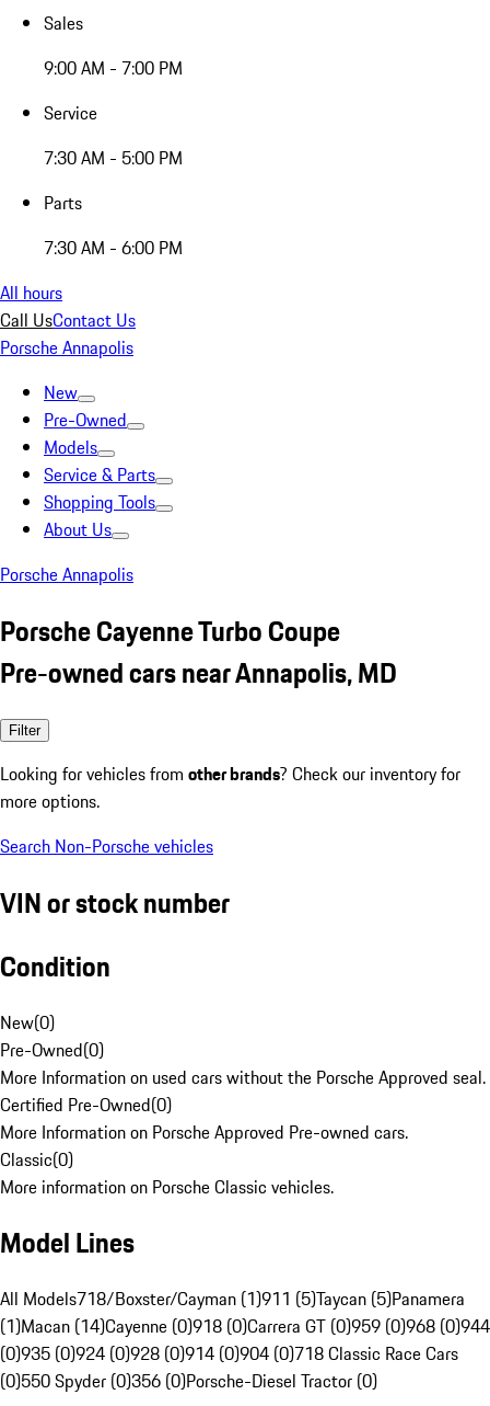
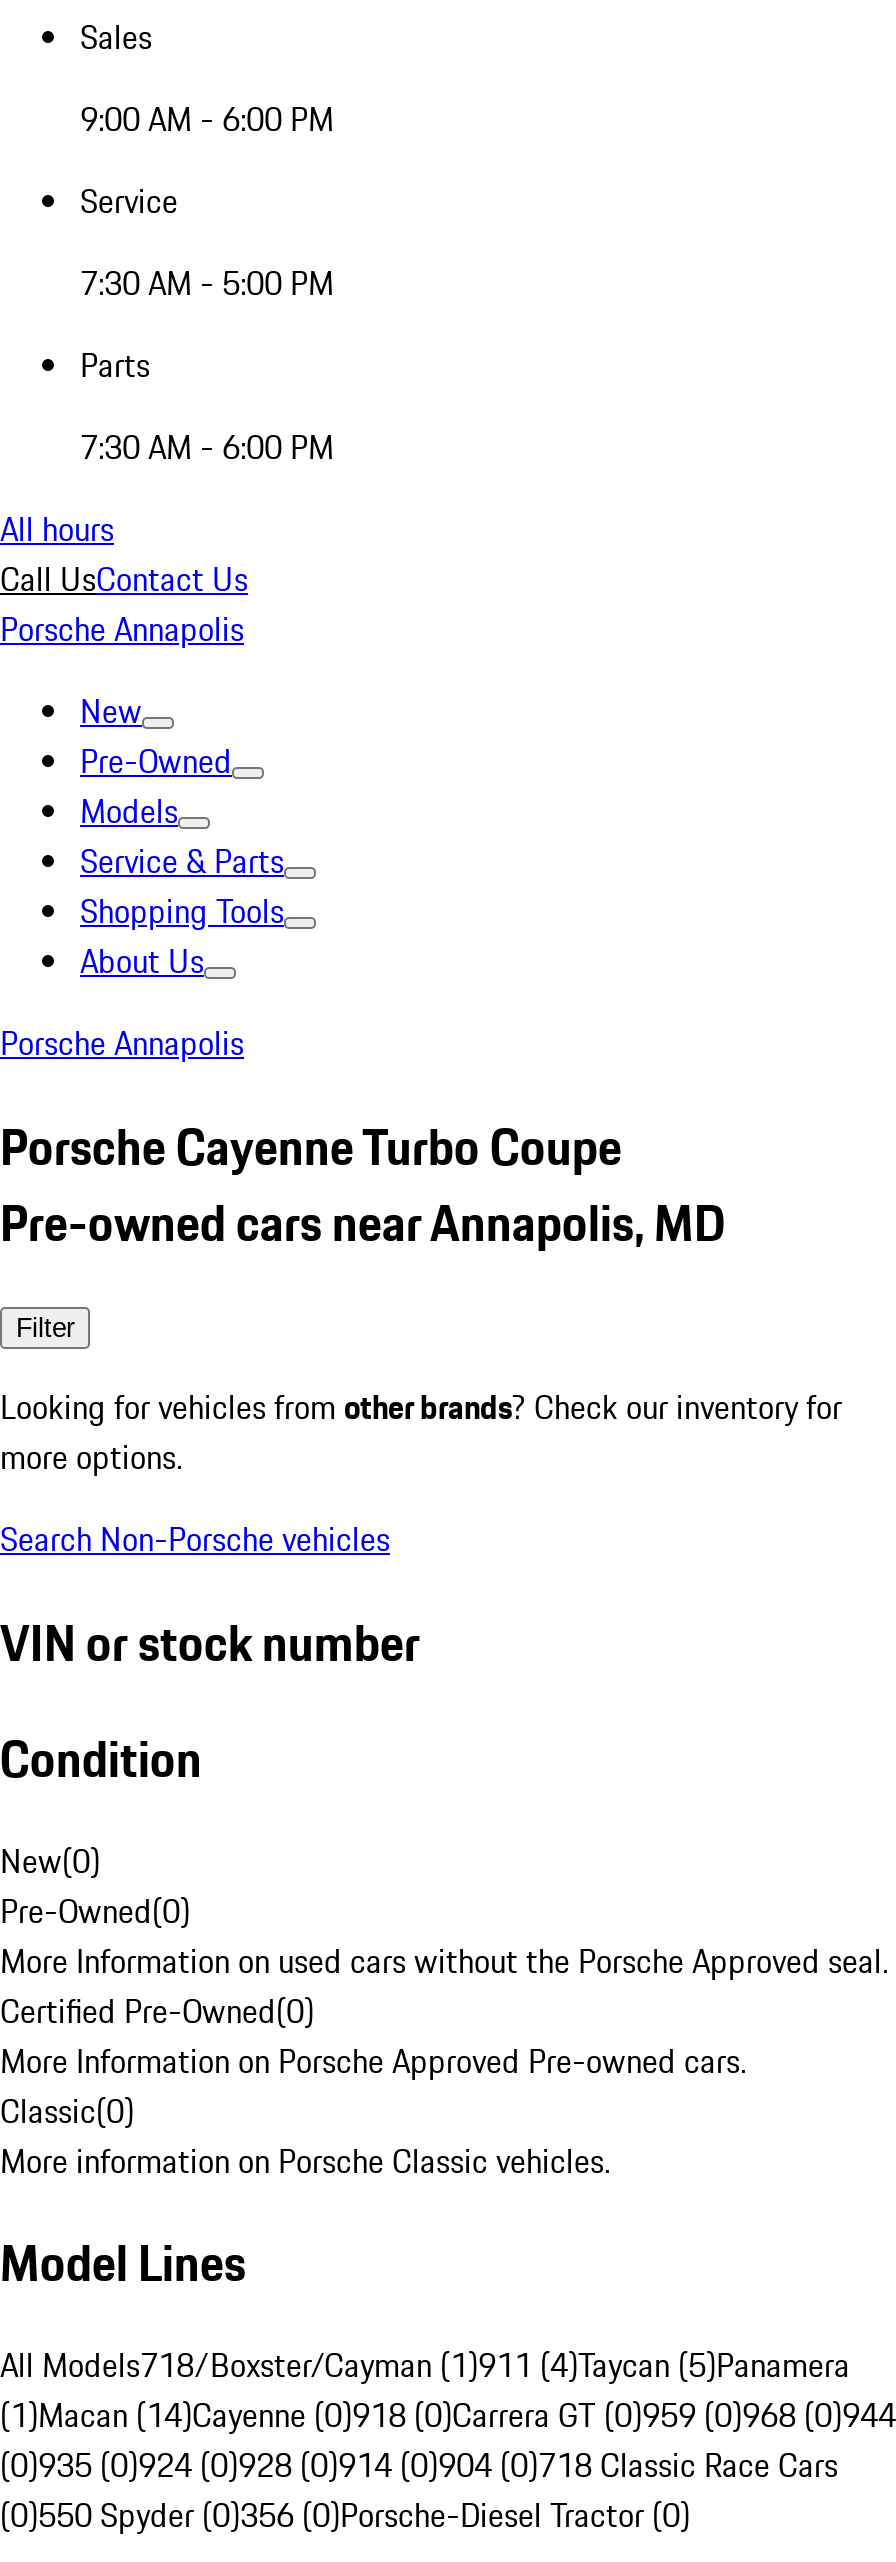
- 9:00 AM - 7:00 PM
+ 9:00 AM - 6:00 PM

- All Models718/Boxster/Cayman (1)911 (5)Taycan (5)Panamera
+ All Models718/Boxster/Cayman (1)911 (4)Taycan (5)Panamera
